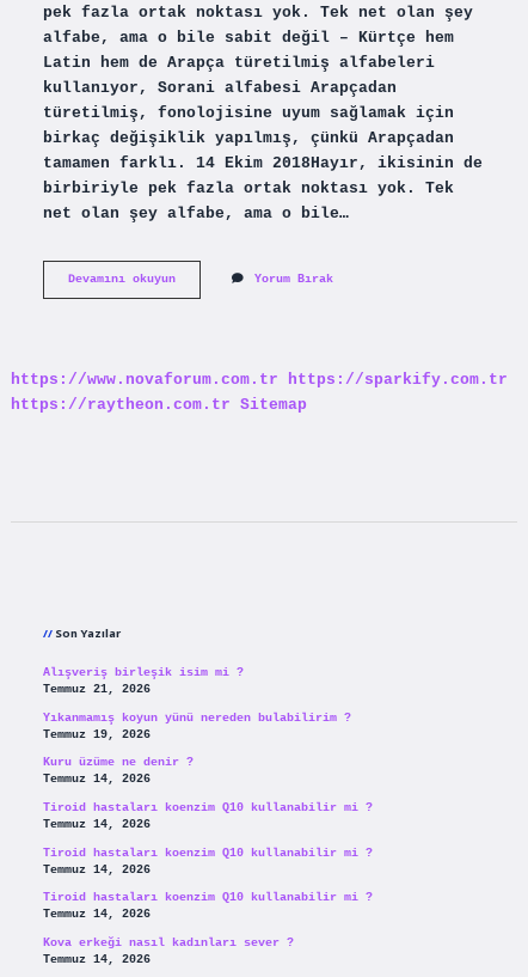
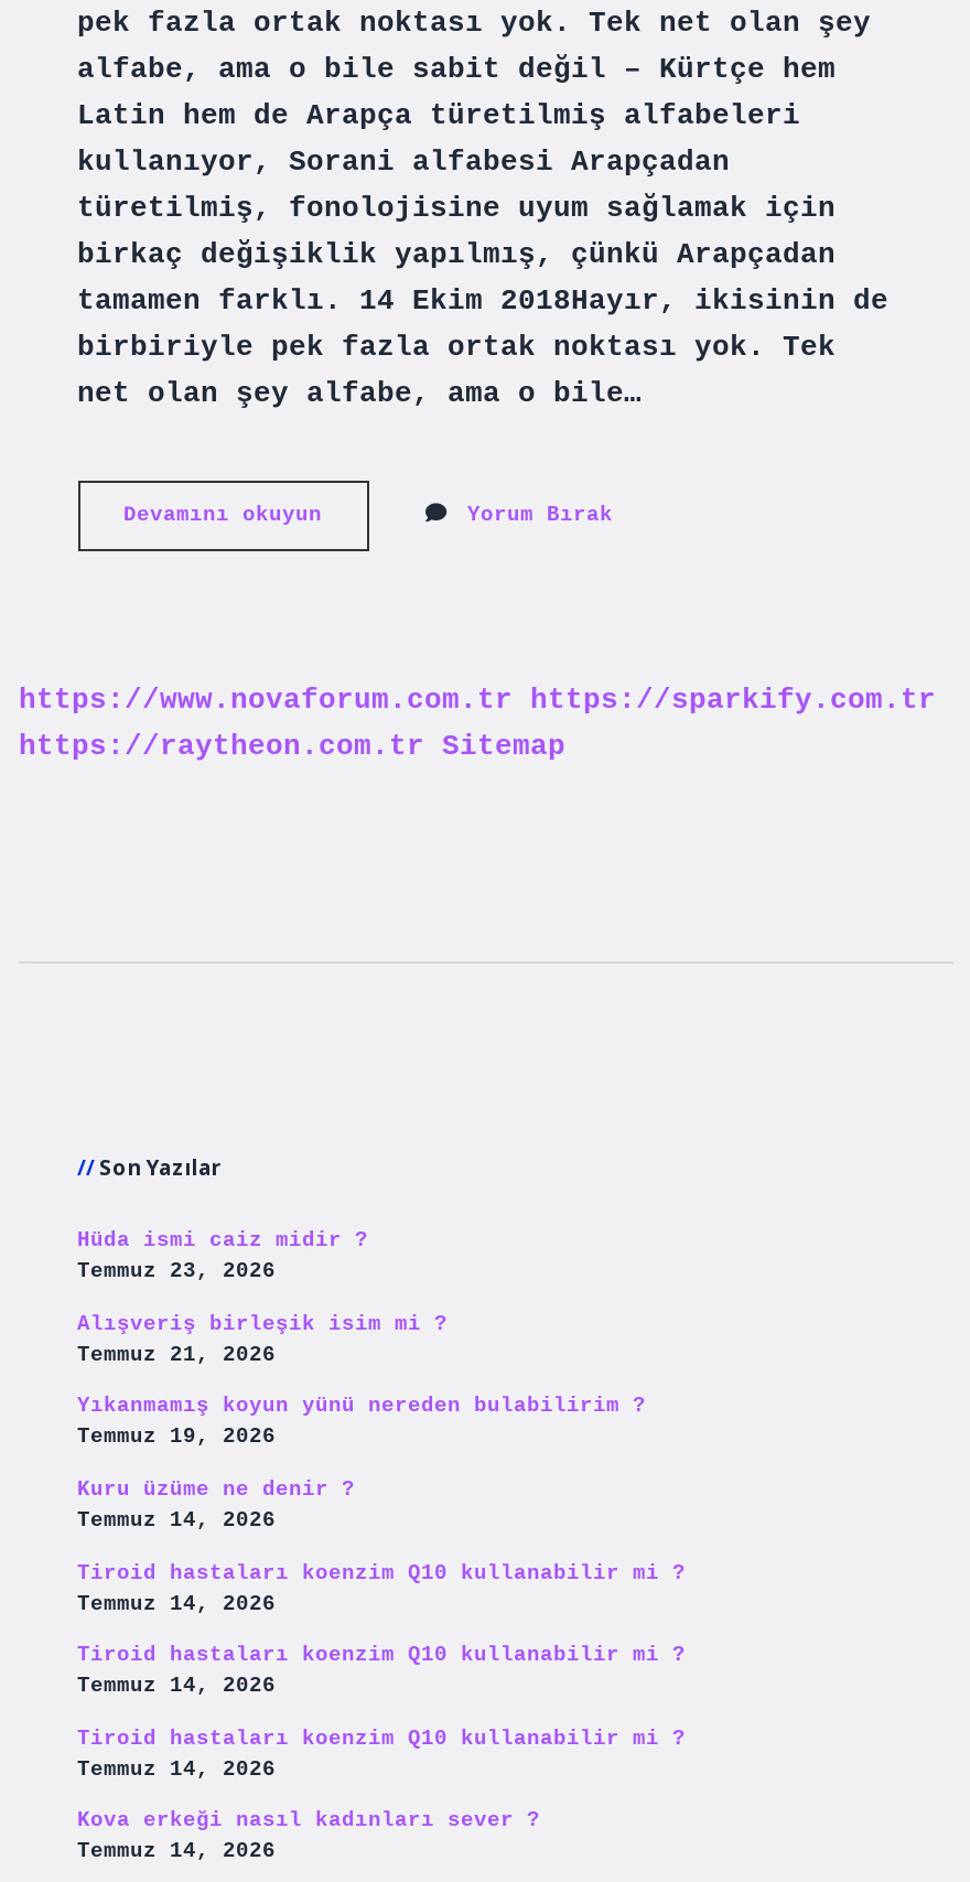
+ Hüda ismi caiz midir ?
+ Temmuz 23, 2026
